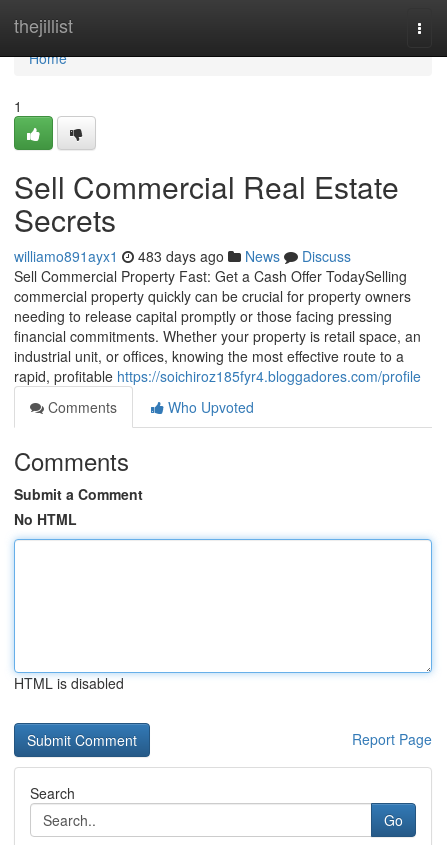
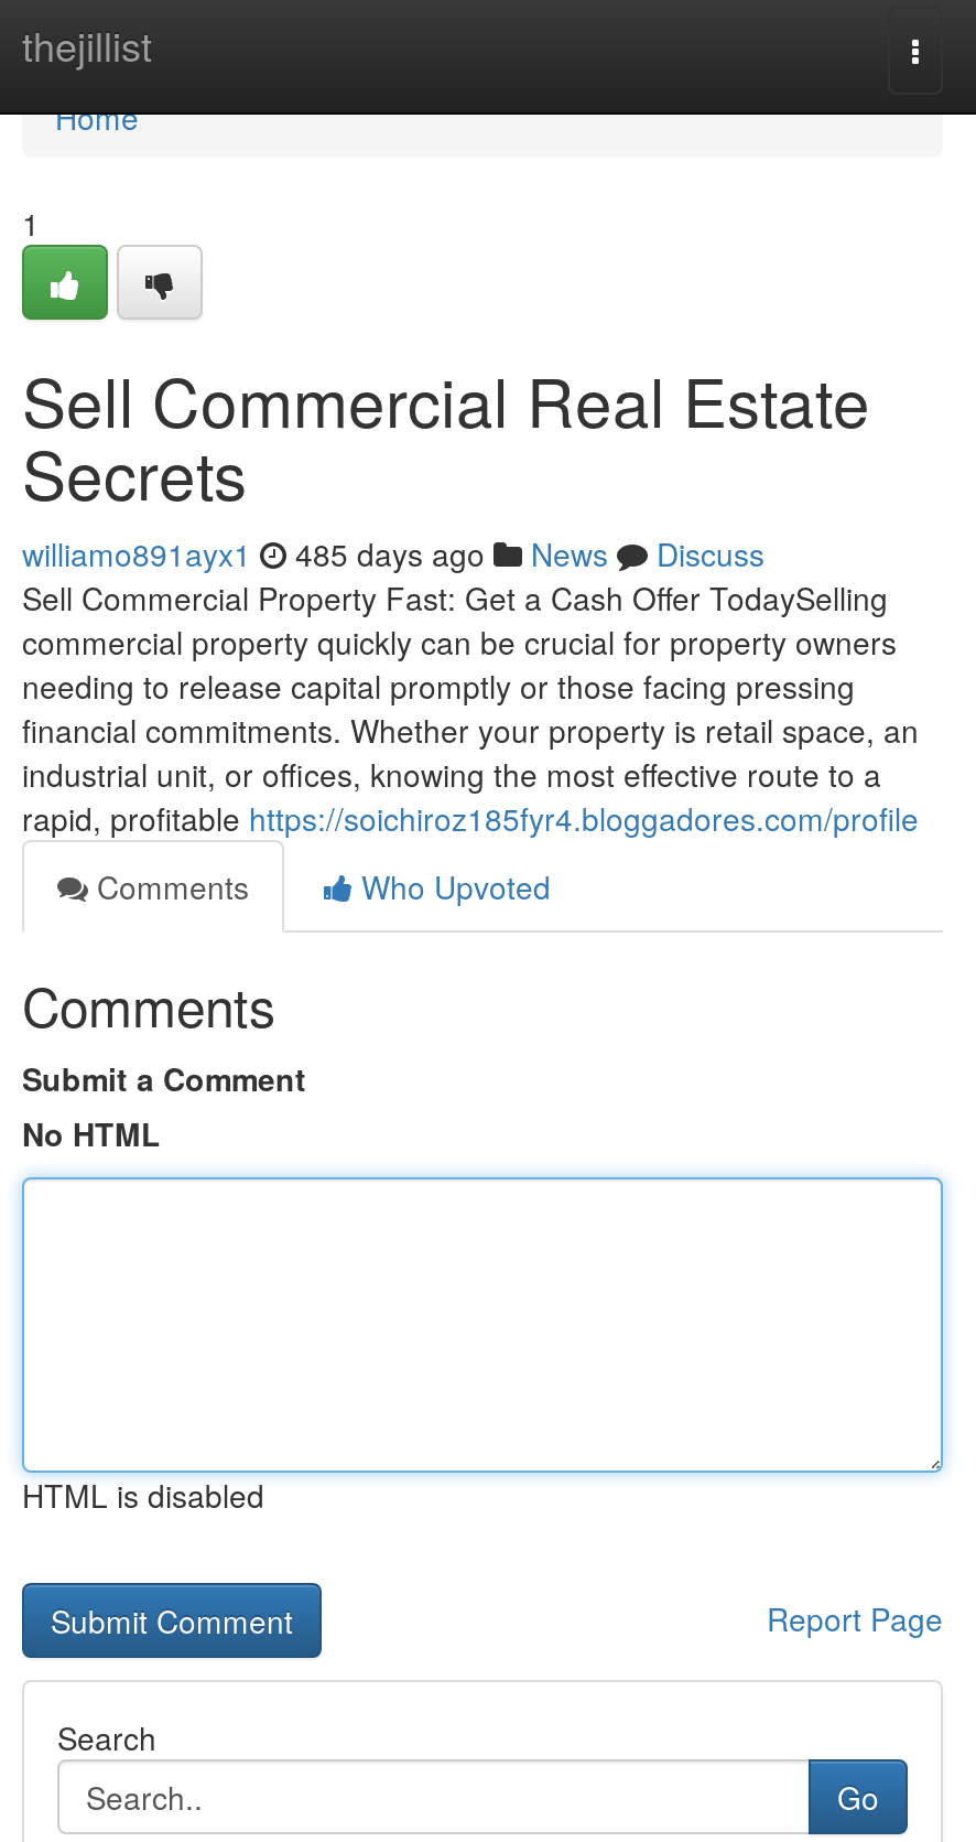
- williamo891ayx1 483 days ago News Discuss
+ williamo891ayx1 485 days ago News Discuss
